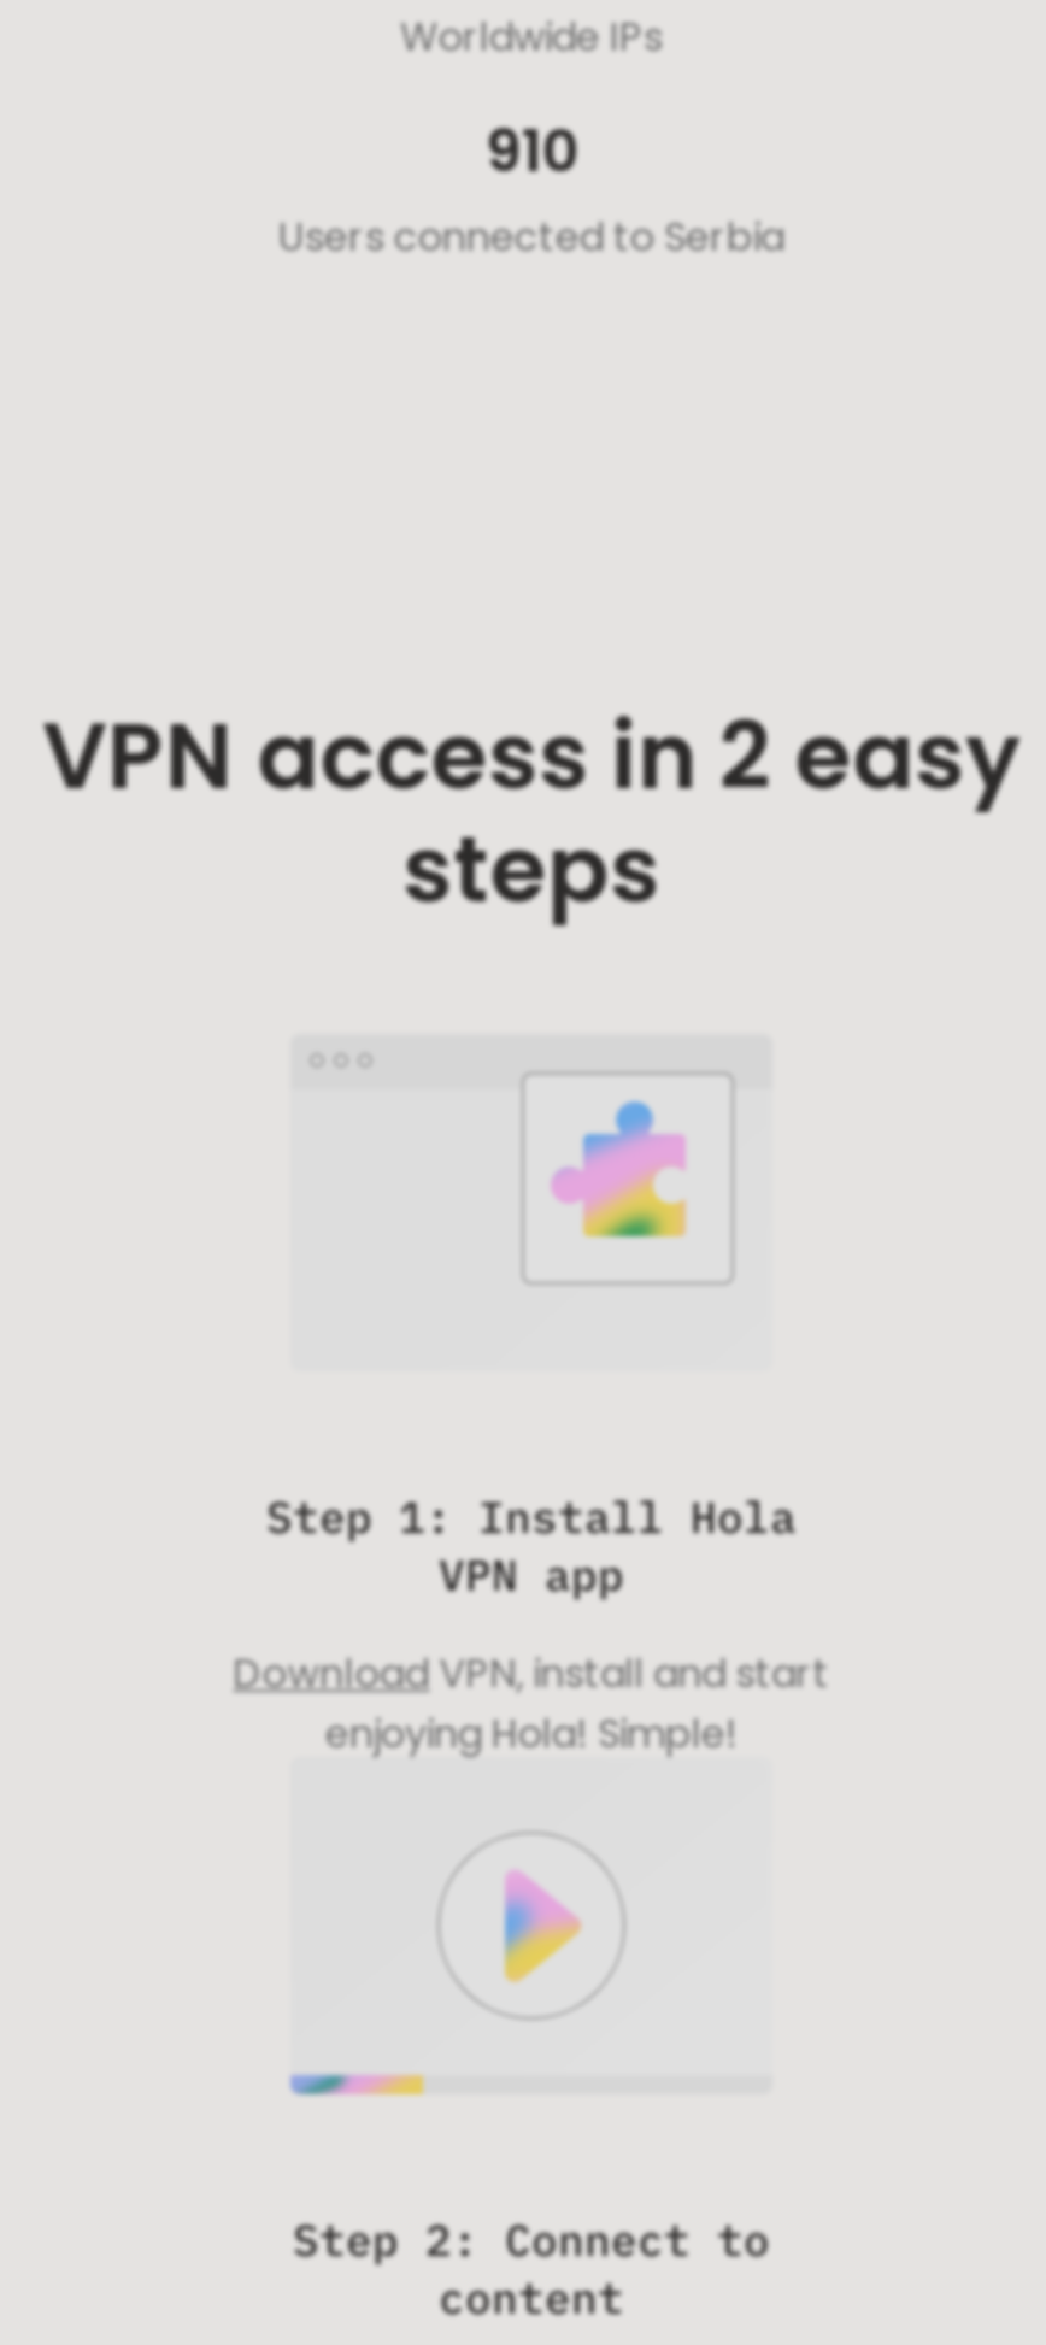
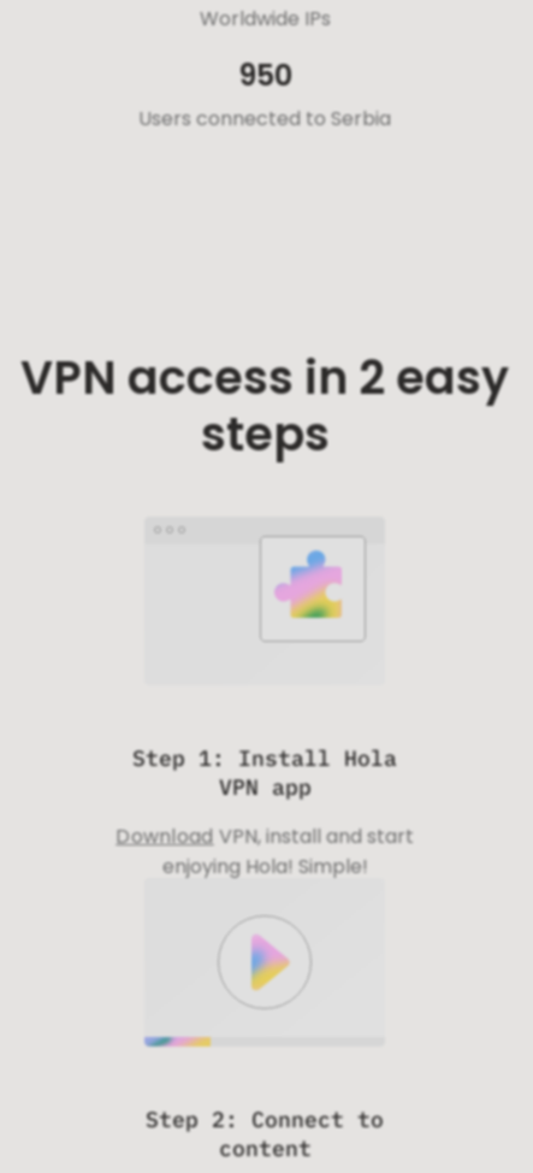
- 910
+ 950
